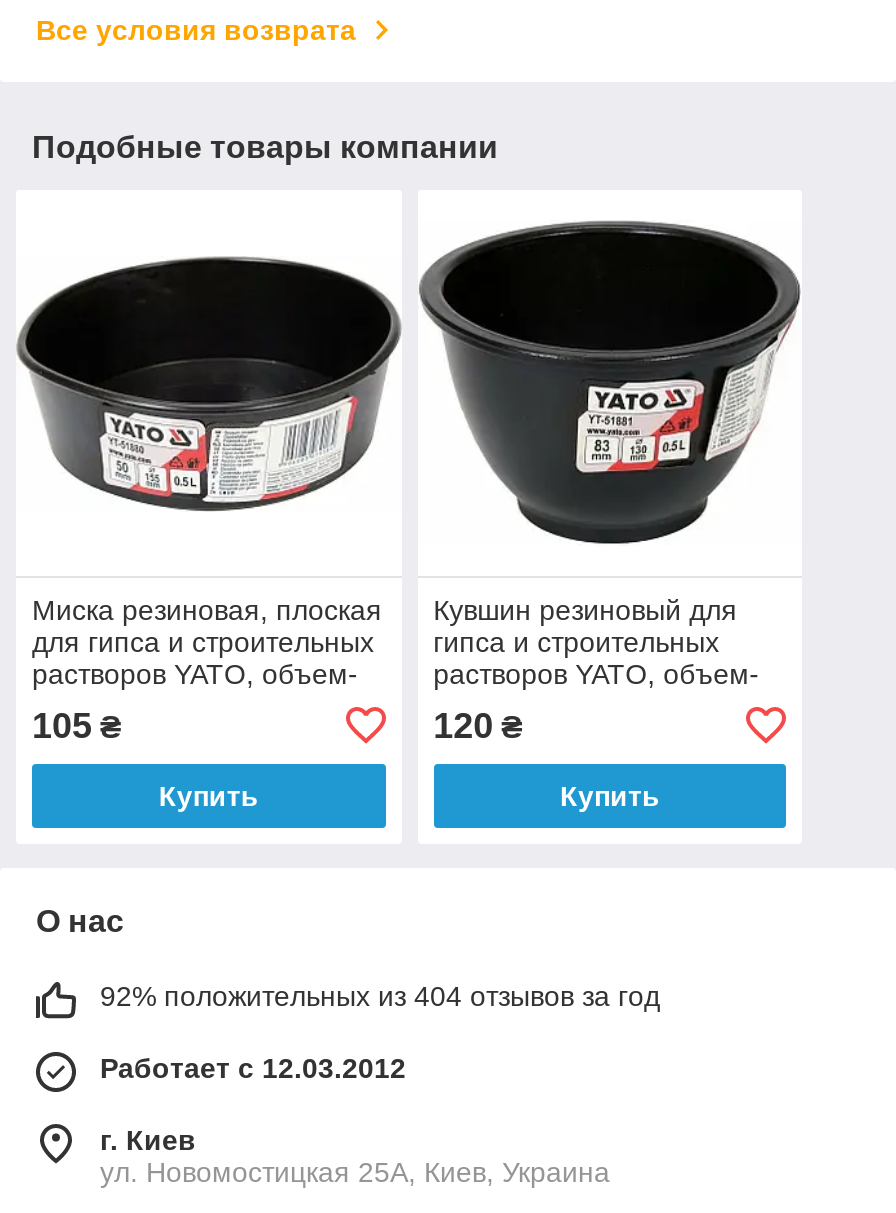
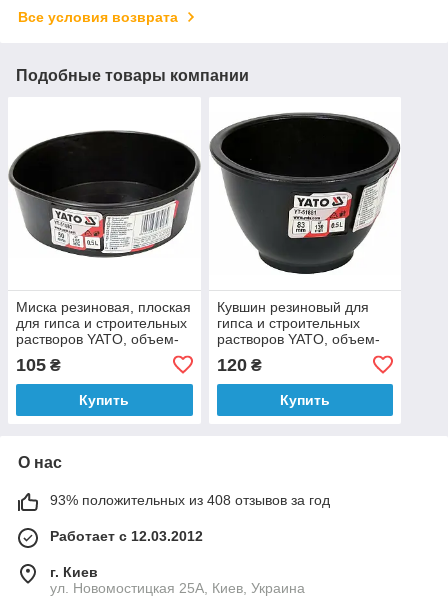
- 92% положительных из 404 отзывов за год
+ 93% положительных из 408 отзывов за год
